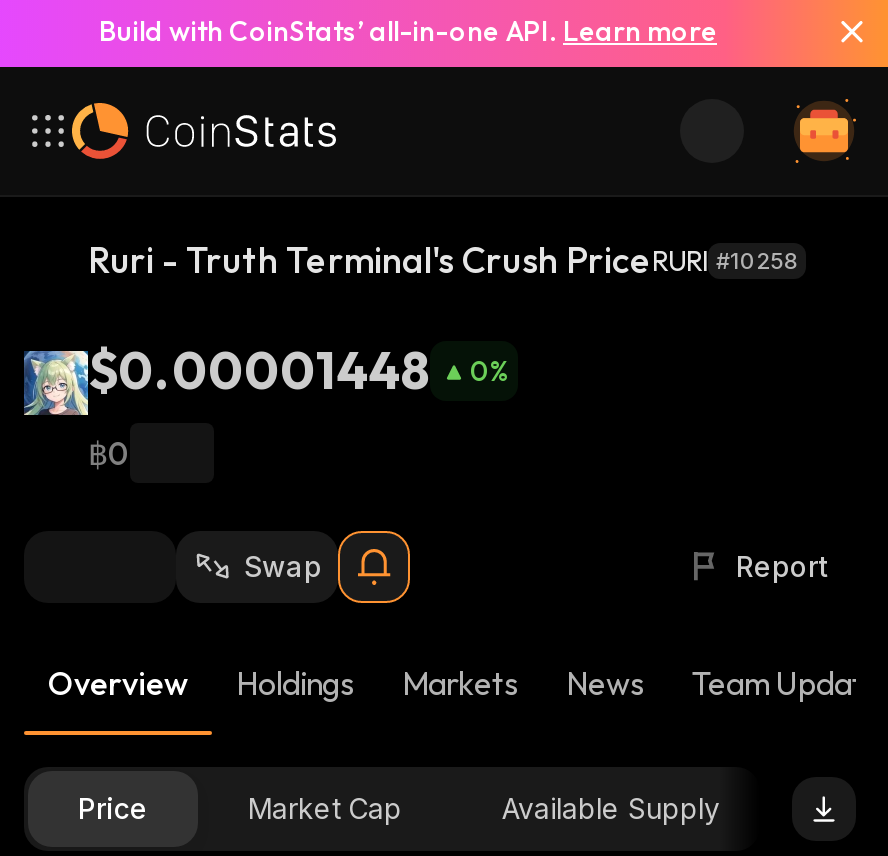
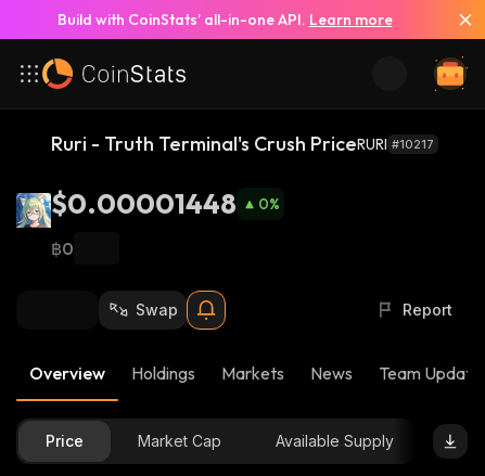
- Ruri - Truth Terminal's Crush PriceRURI #10258
+ Ruri - Truth Terminal's Crush PriceRURI #10217
